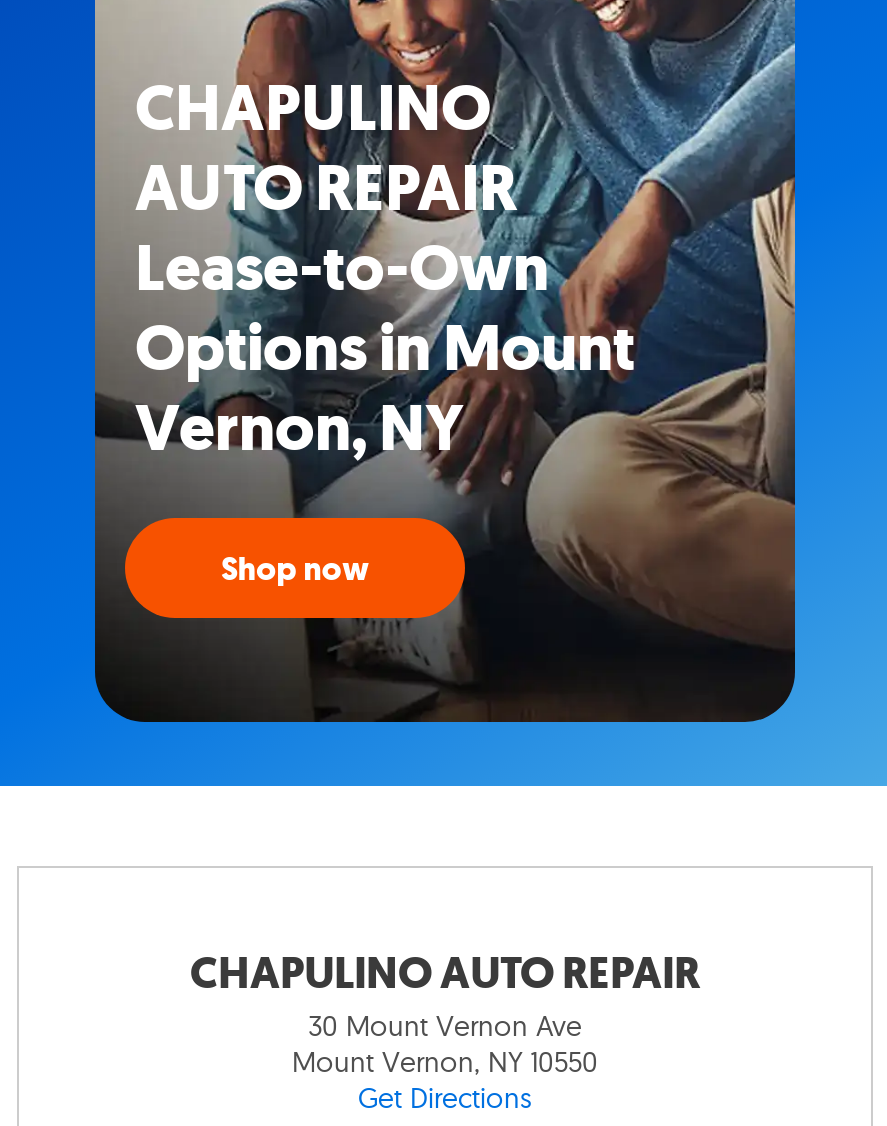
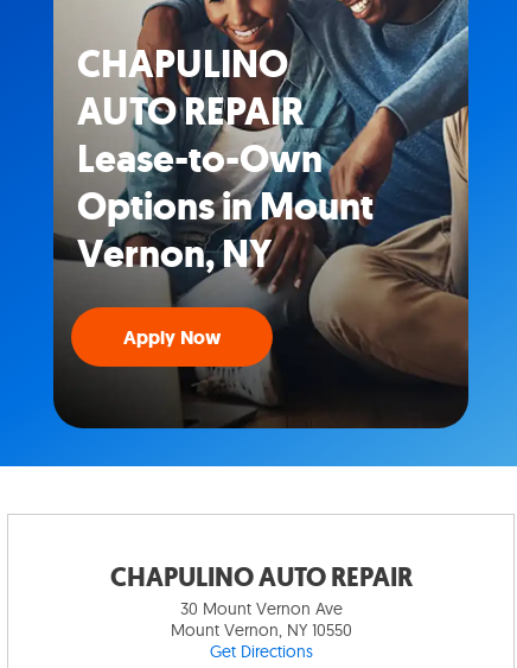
- Shop now
+ Apply Now
